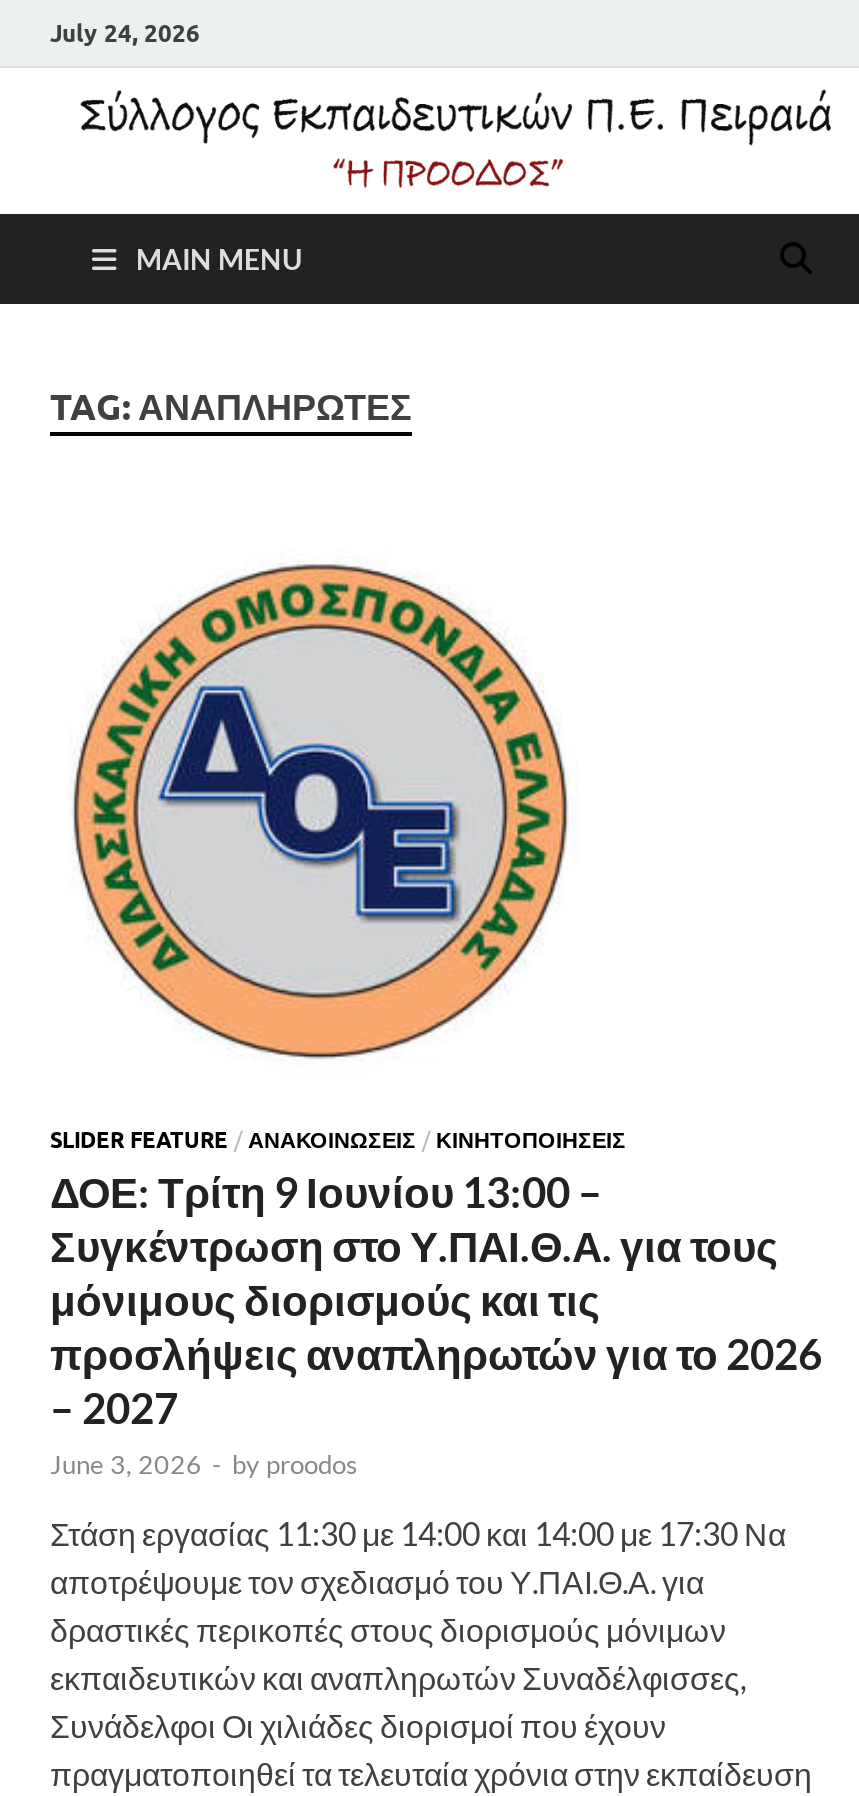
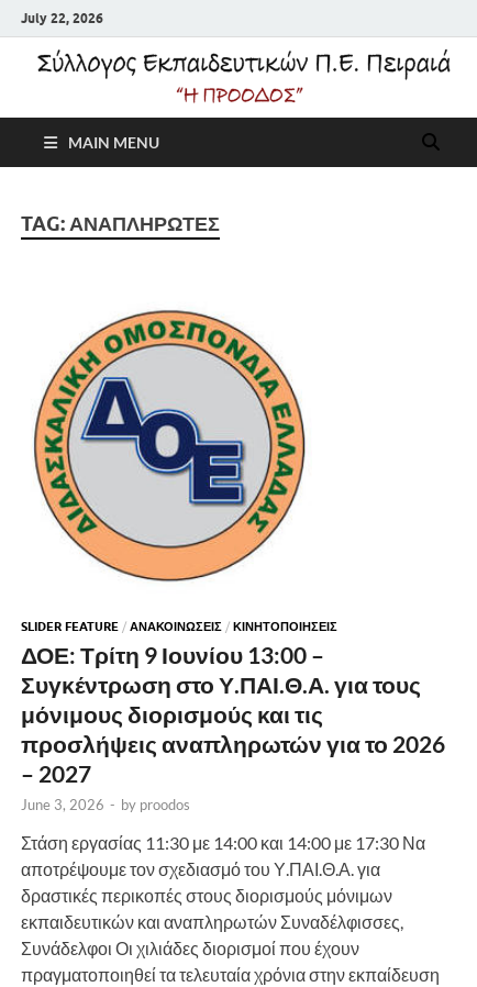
- July 24, 2026
+ July 22, 2026
